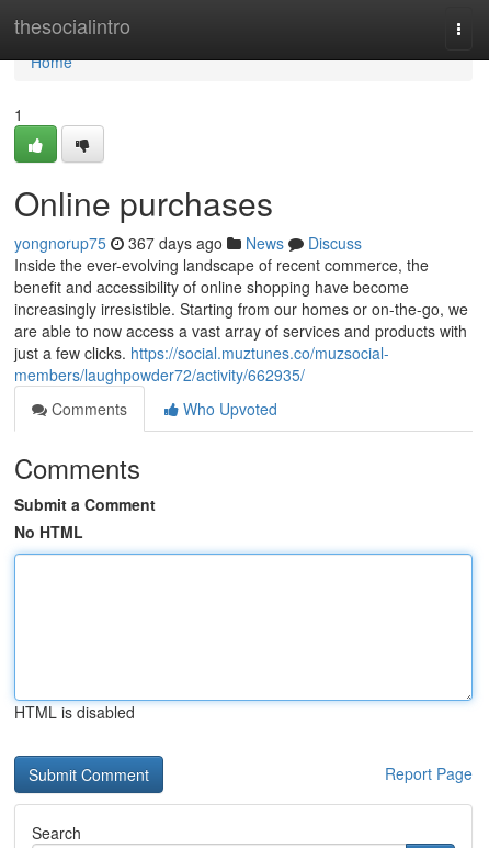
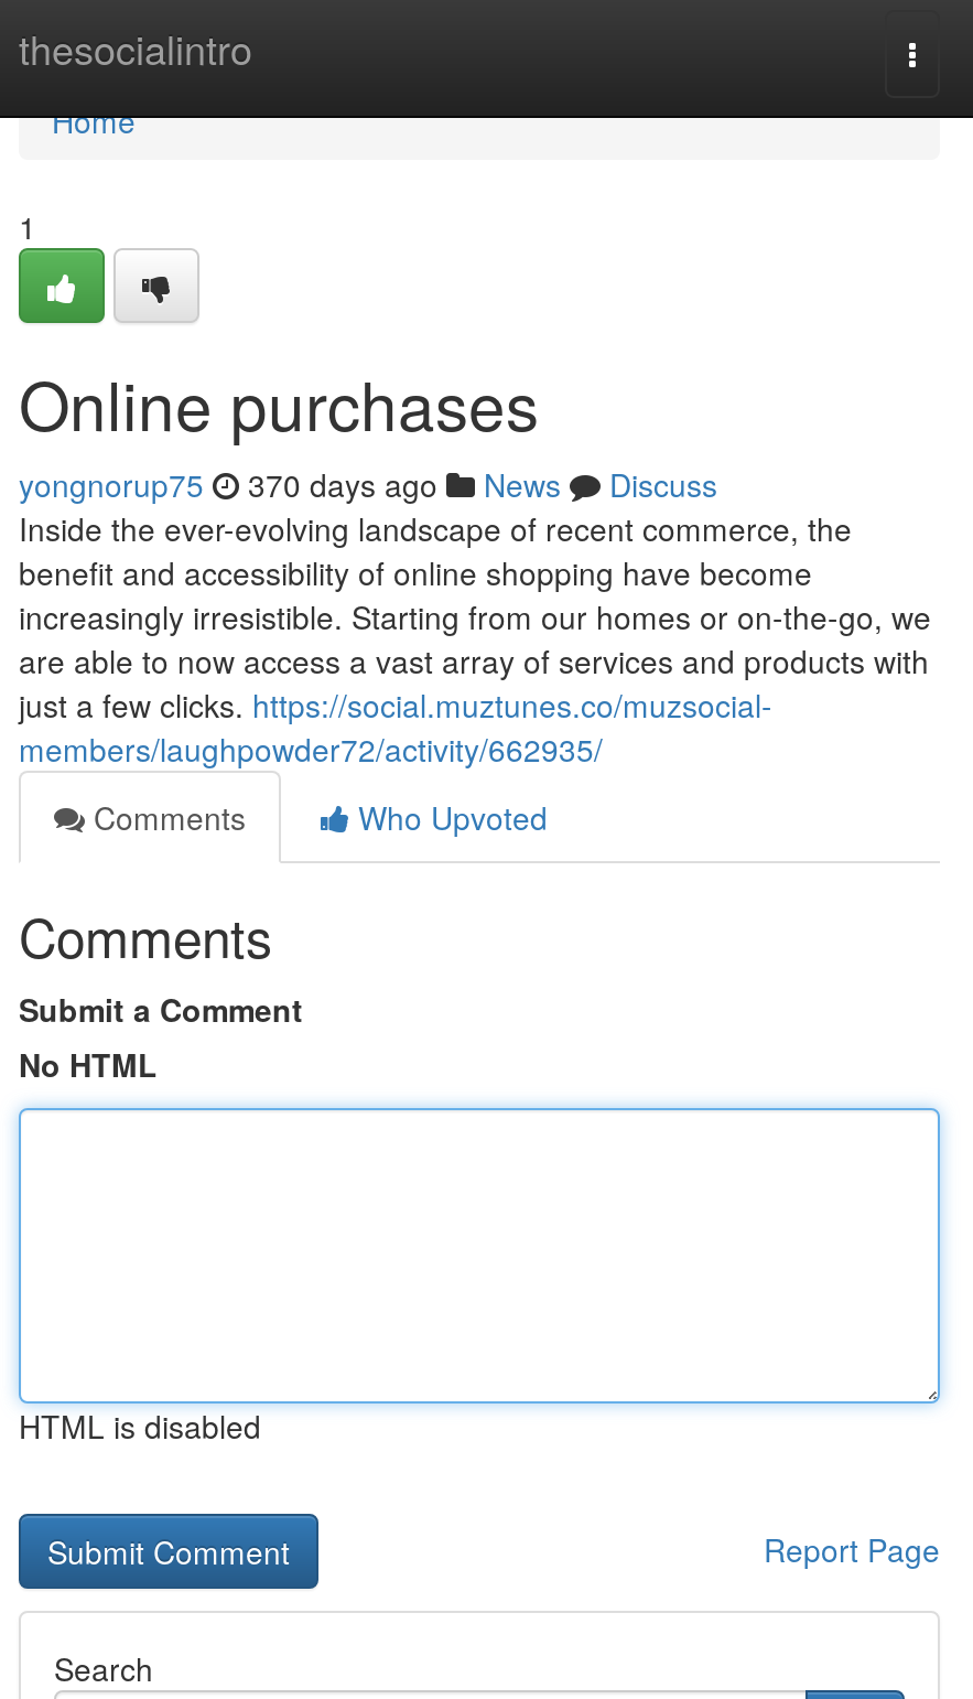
- yongnorup75 367 days ago News Discuss
+ yongnorup75 370 days ago News Discuss
